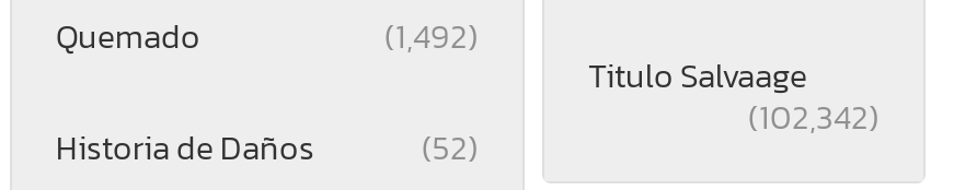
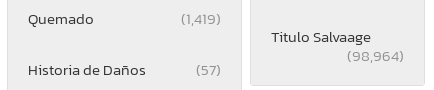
- (1,492)
+ (1,419)

- (102,342)
+ (98,964)

- (52)
+ (57)
